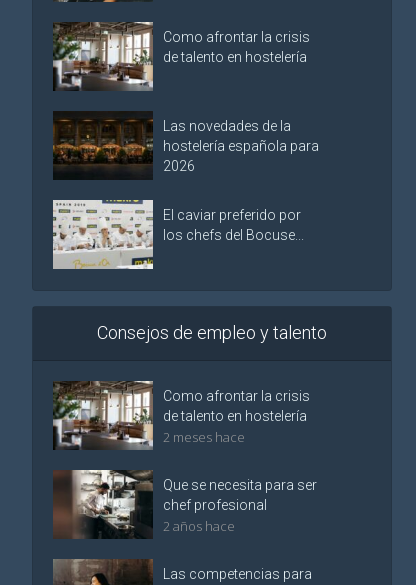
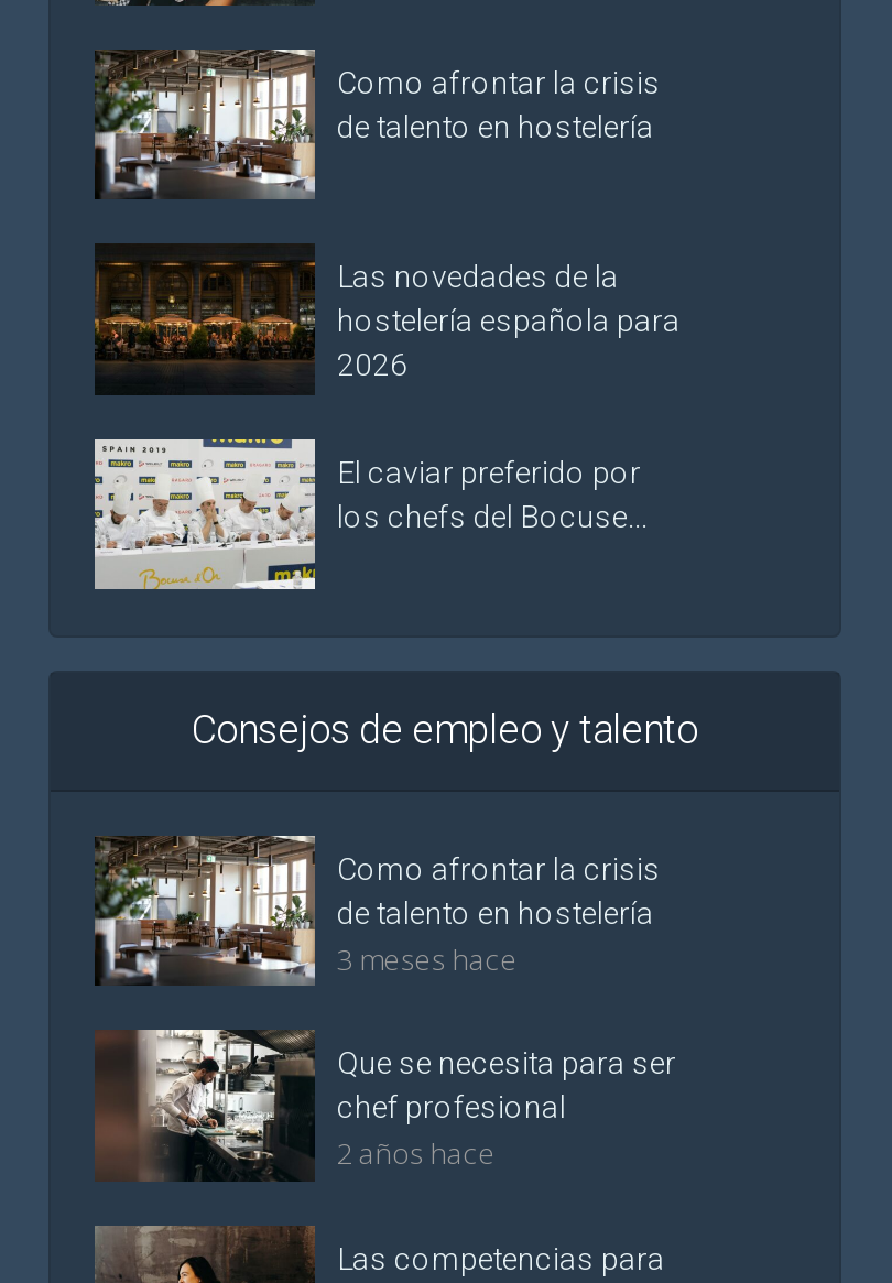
- 2 meses hace
+ 3 meses hace
